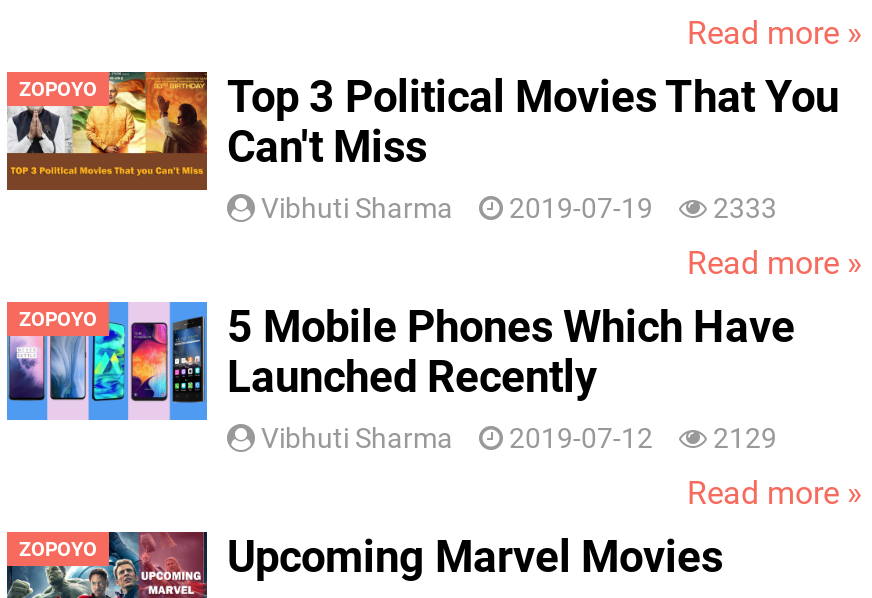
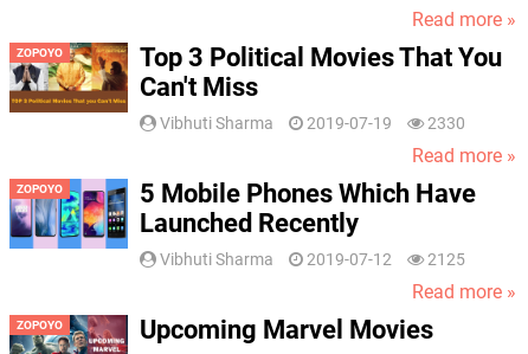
- Vibhuti Sharma 2019-07-19 2333
+ Vibhuti Sharma 2019-07-19 2330

- Vibhuti Sharma 2019-07-12 2129
+ Vibhuti Sharma 2019-07-12 2125
